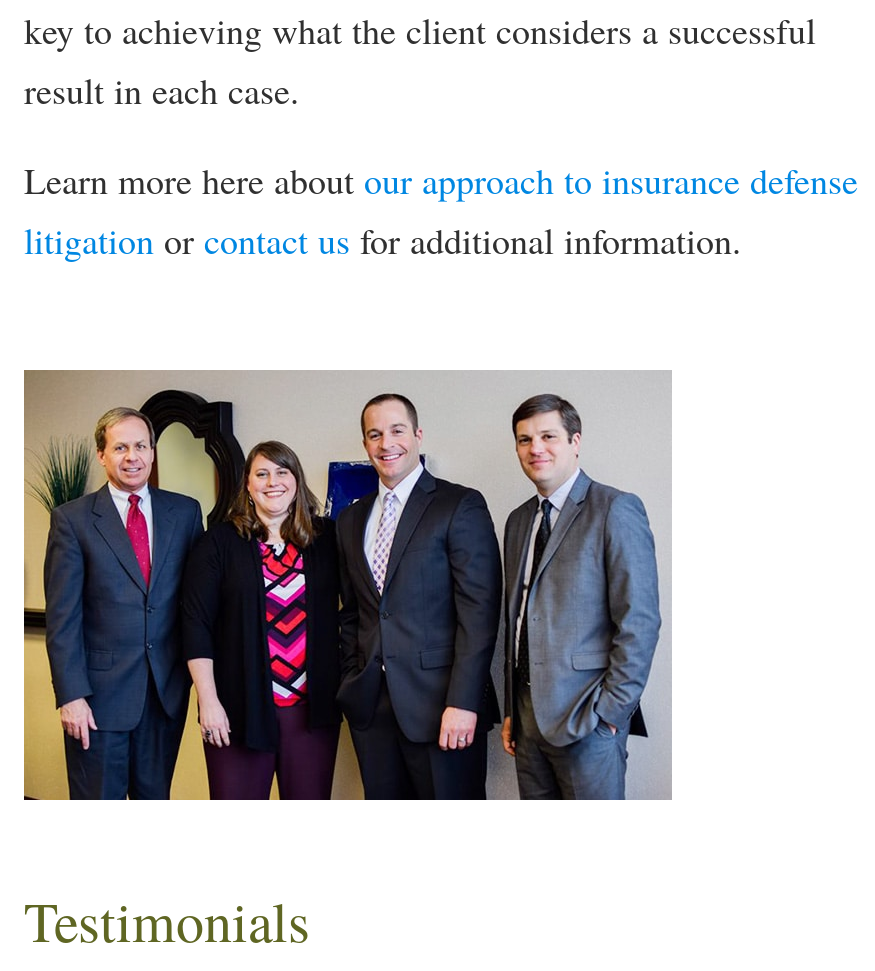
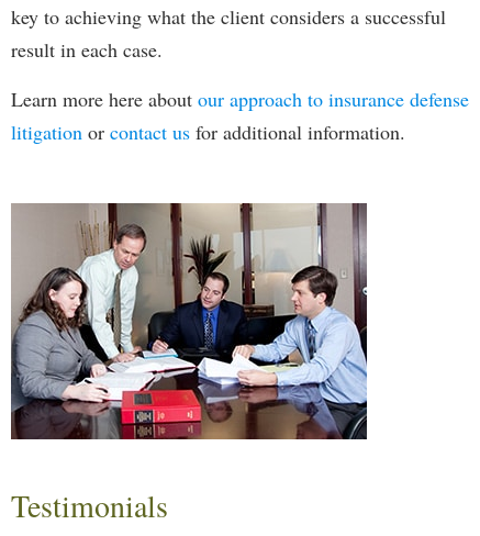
- [image]
+ [image]
